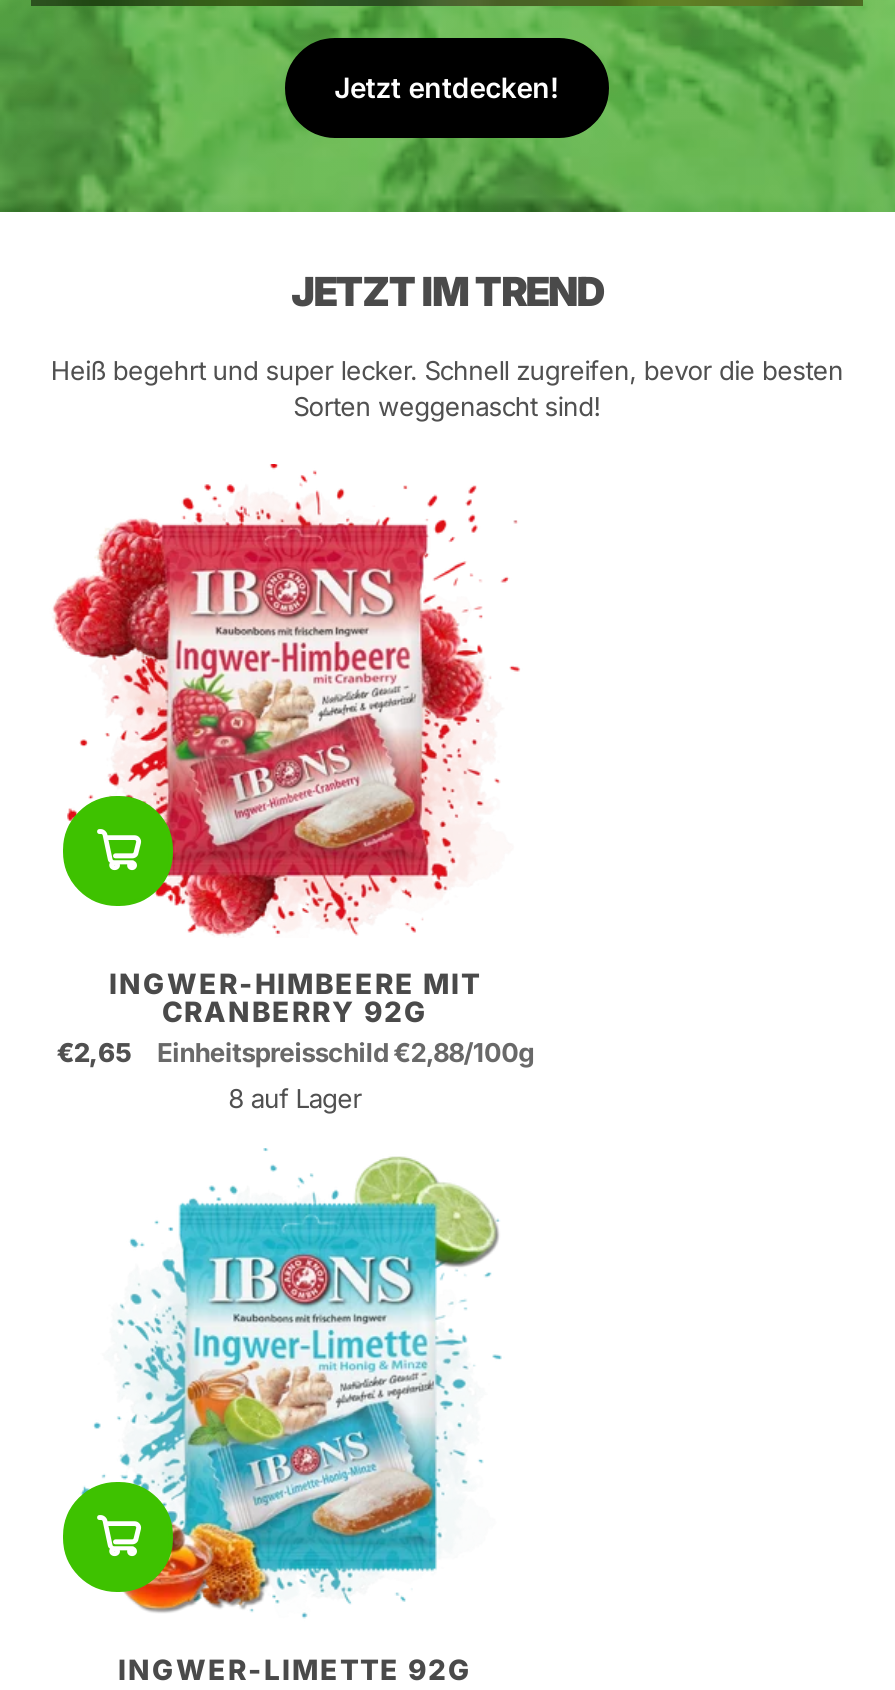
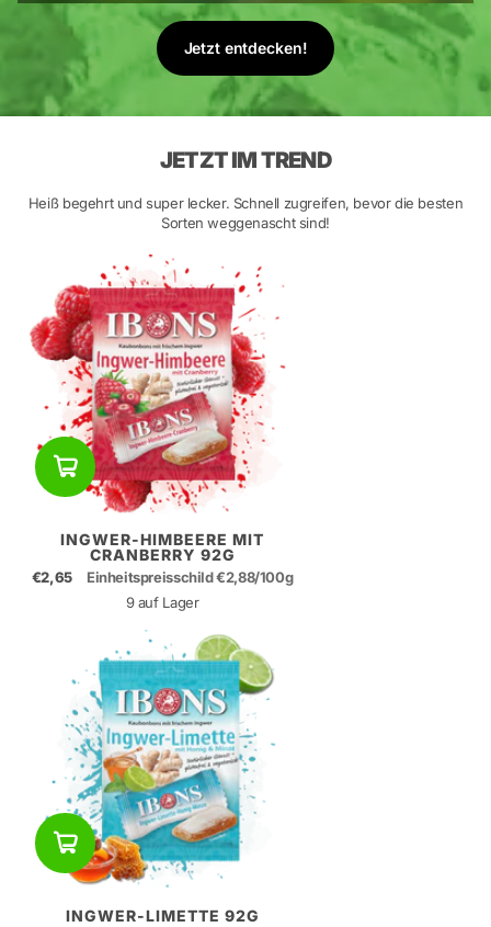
- 8 auf Lager
+ 9 auf Lager
